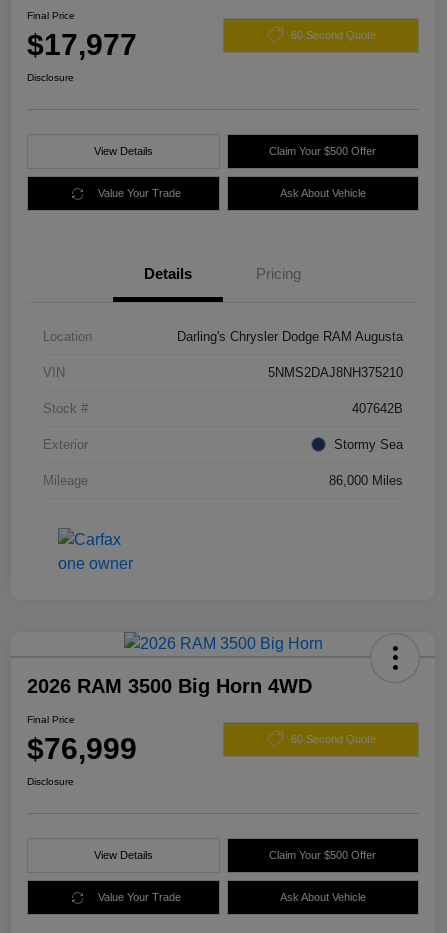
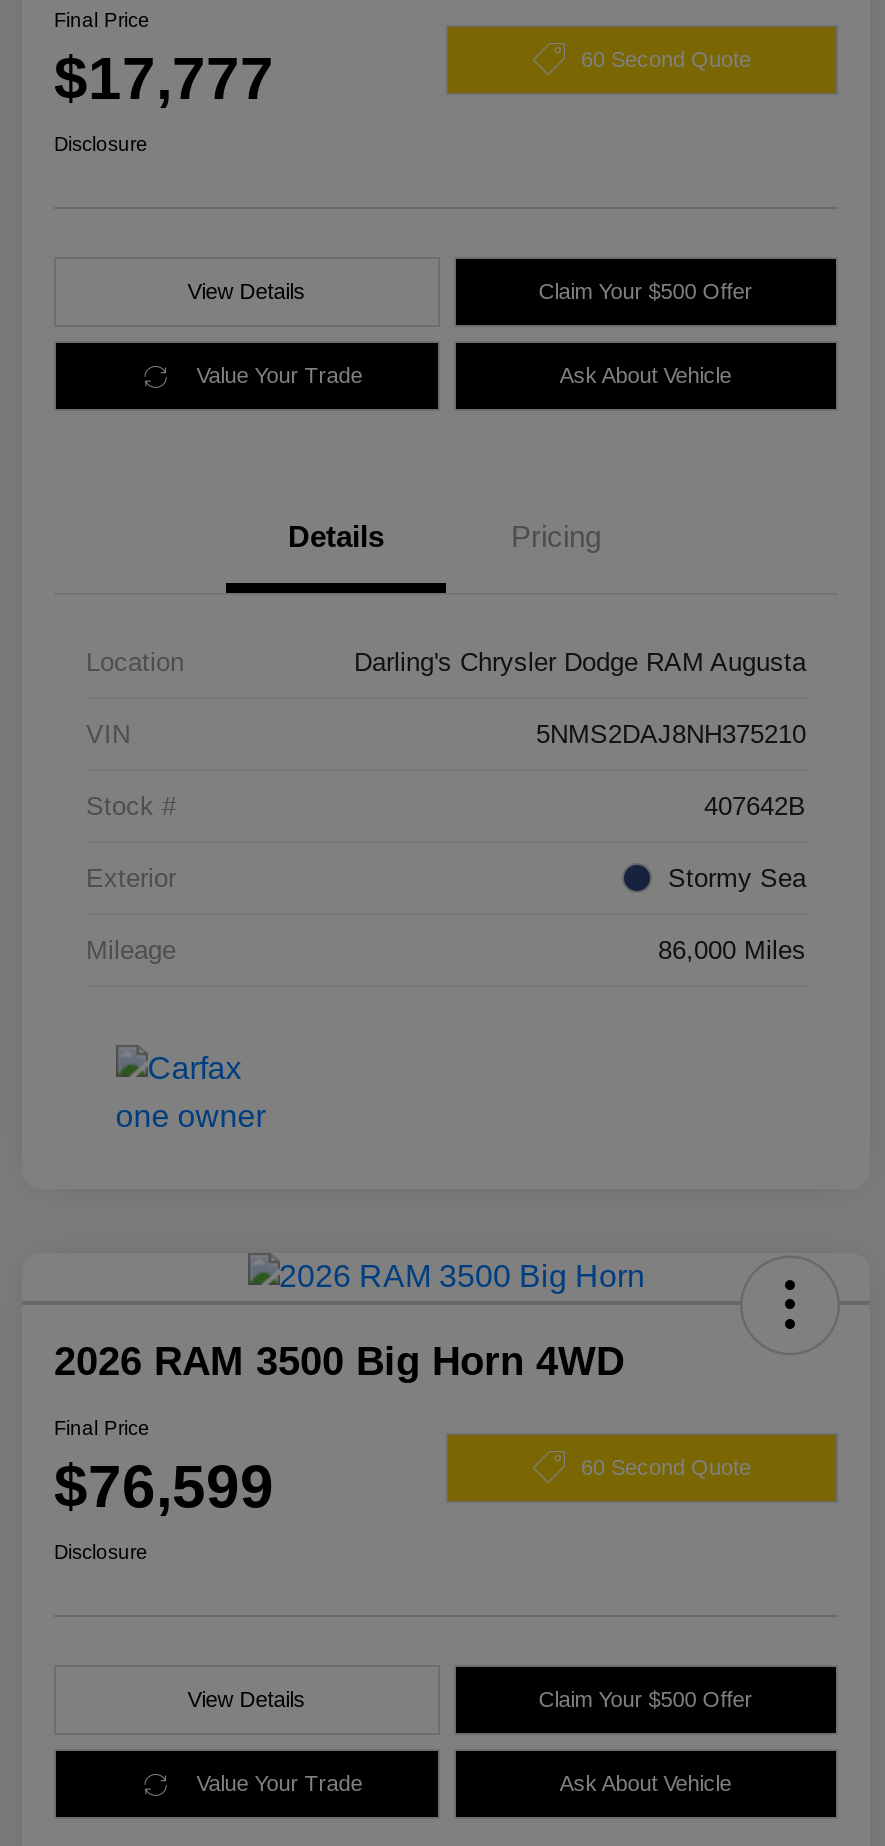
- $17,977
+ $17,777

- $76,999
+ $76,599
